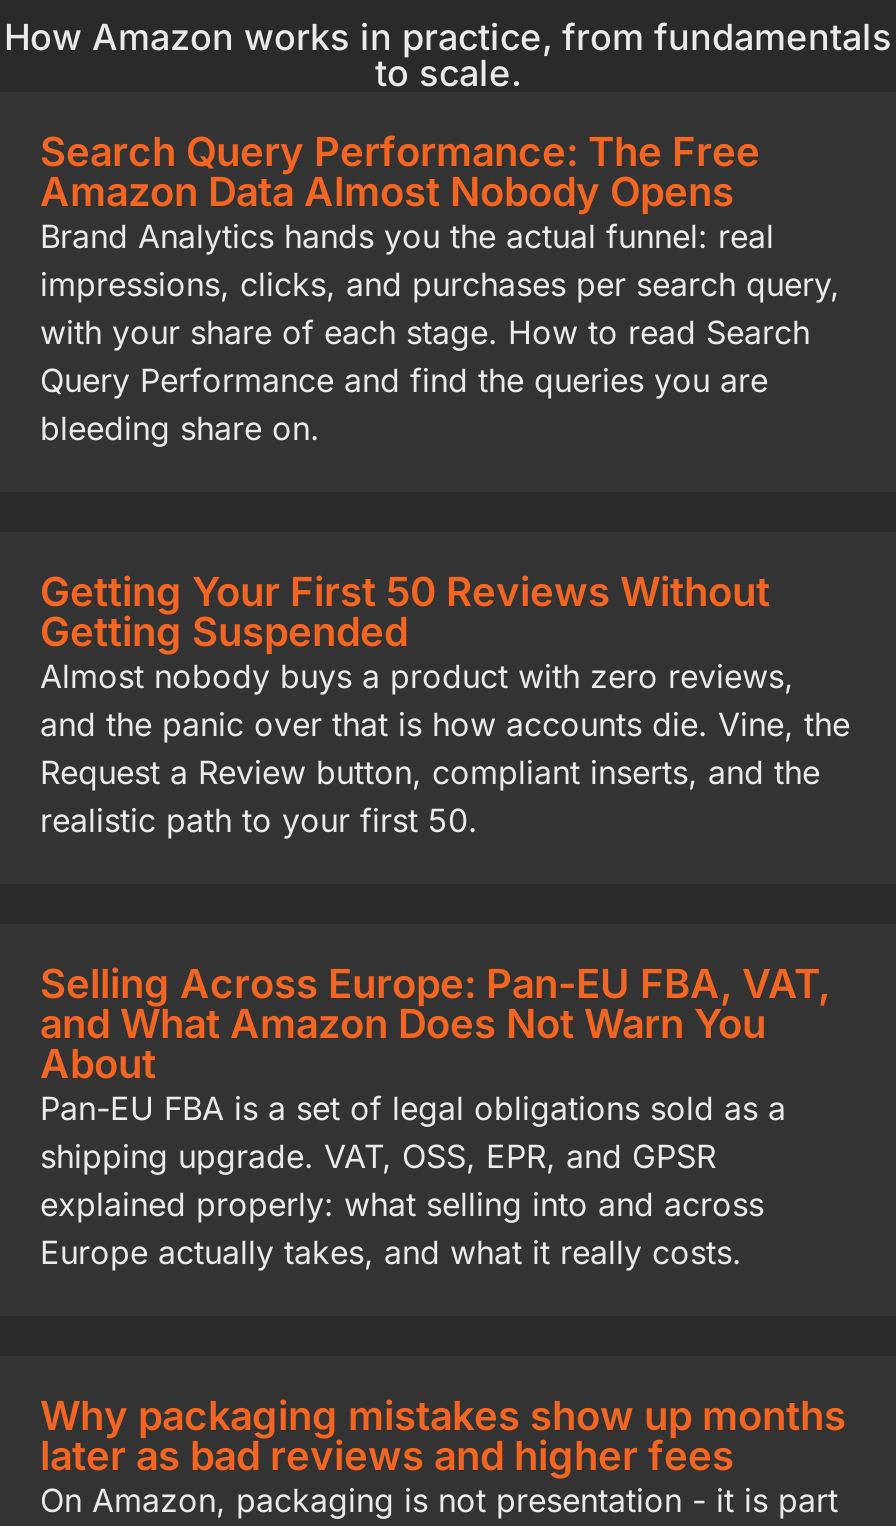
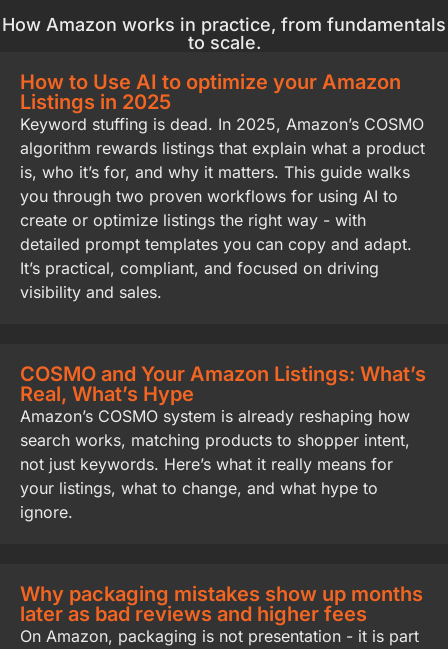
- Search Query Performance: The Free
- Amazon Data Almost Nobody Opens
- Brand Analytics hands you the actual funnel: real
- impressions, clicks, and purchases per search query,
- with your share of each stage. How to read Search
- Query Performance and find the queries you are
- bleeding share on.
- Getting Your First 50 Reviews Without
- Getting Suspended
- Almost nobody buys a product with zero reviews,
- and the panic over that is how accounts die. Vine, the
- Request a Review button, compliant inserts, and the
- realistic path to your first 50.
- Selling Across Europe: Pan-EU FBA, VAT,
- and What Amazon Does Not Warn You
- About
- Pan-EU FBA is a set of legal obligations sold as a
- shipping upgrade. VAT, OSS, EPR, and GPSR
- explained properly: what selling into and across
- Europe actually takes, and what it really costs.
+ How to Use AI to optimize your Amazon
+ Listings in 2025
+ Keyword stuffing is dead. In 2025, Amazon’s COSMO
+ algorithm rewards listings that explain what a product
+ is, who it’s for, and why it matters. This guide walks
+ you through two proven workflows for using AI to
+ create or optimize listings the right way - with
+ detailed prompt templates you can copy and adapt.
+ It’s practical, compliant, and focused on driving
+ visibility and sales.
+ COSMO and Your Amazon Listings: What’s
+ Real, What’s Hype
+ Amazon’s COSMO system is already reshaping how
+ search works, matching products to shopper intent,
+ not just keywords. Here’s what it really means for
+ your listings, what to change, and what hype to
+ ignore.
